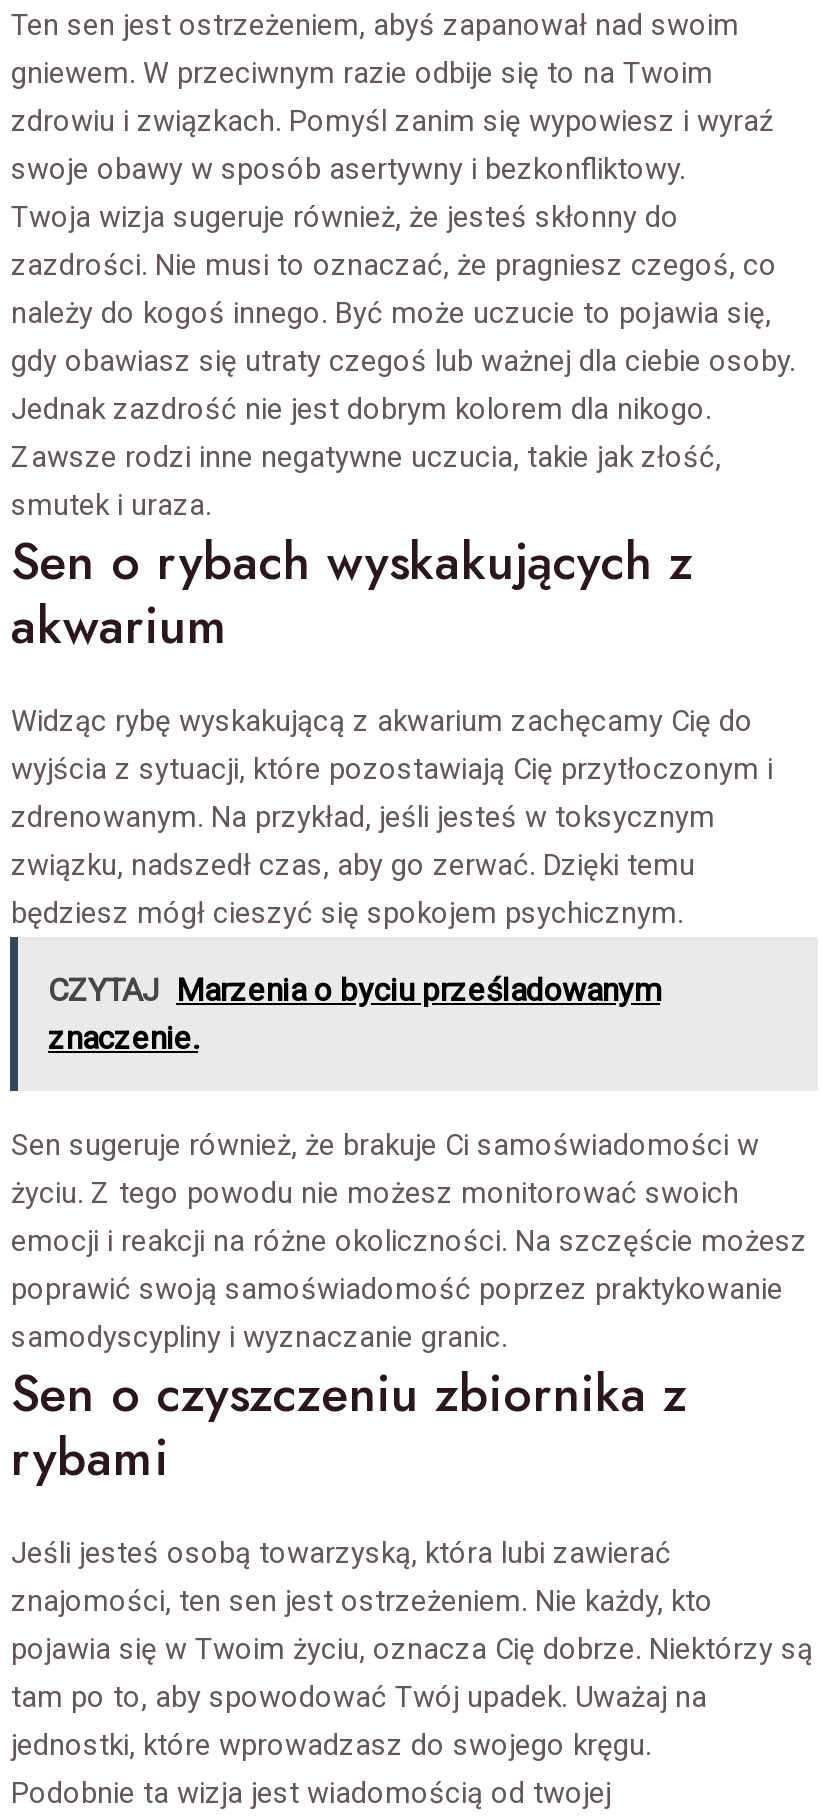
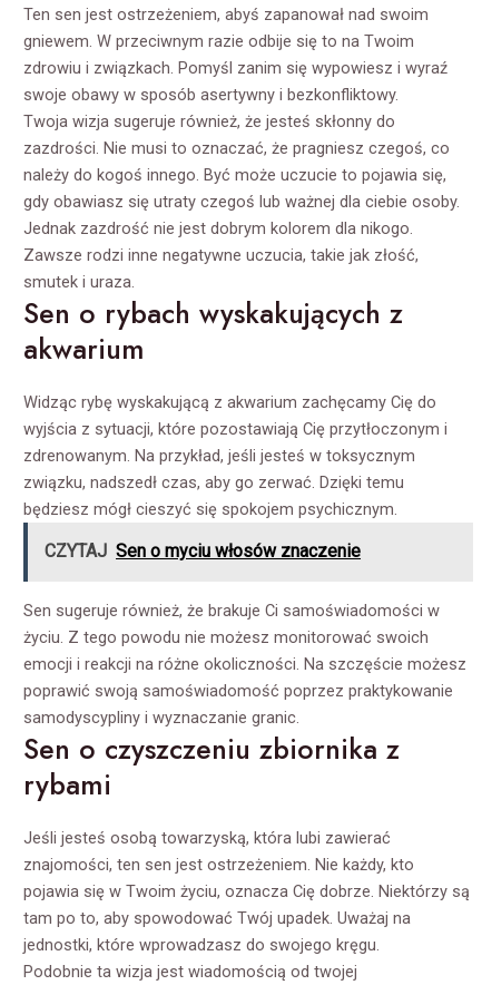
- CZYTAJ Marzenia o byciu prześladowanym
- znaczenie.
+ CZYTAJ Sen o myciu włosów znaczenie
